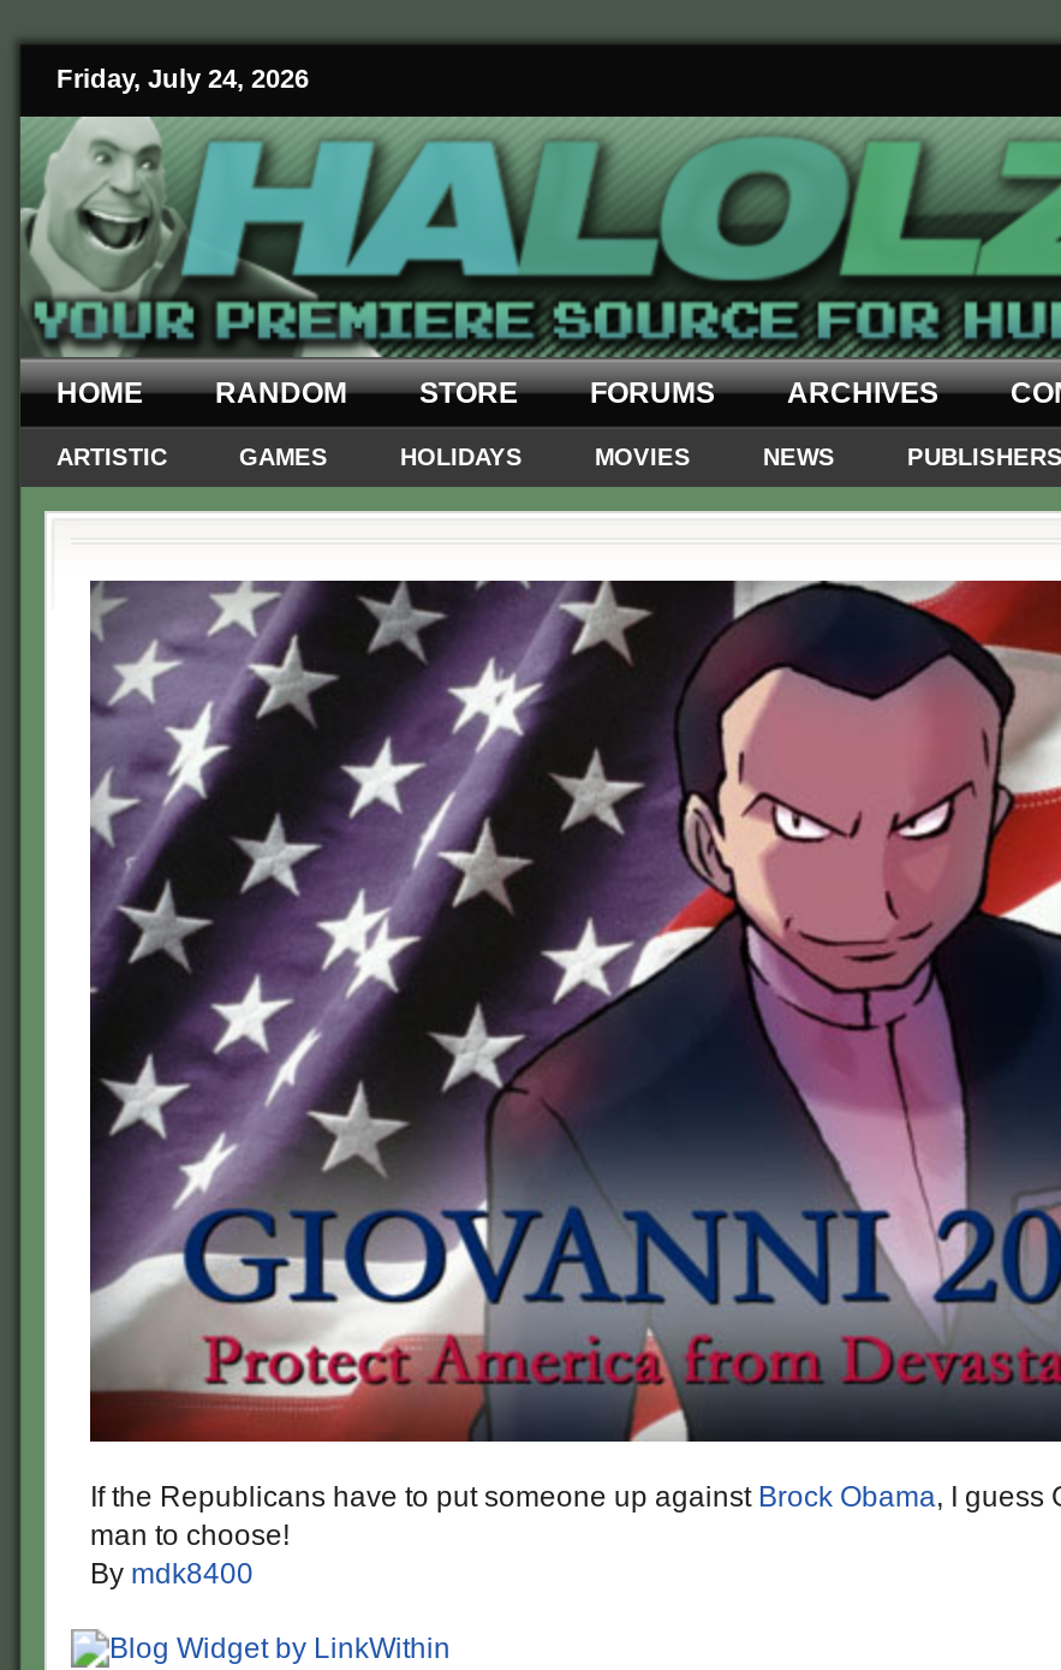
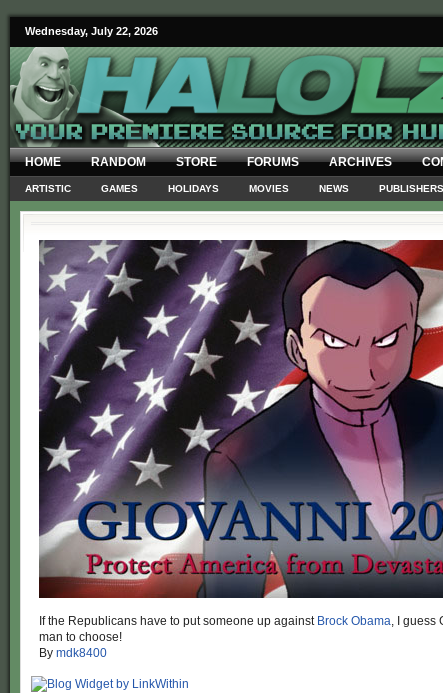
- Friday, July 24, 2026
+ Wednesday, July 22, 2026
